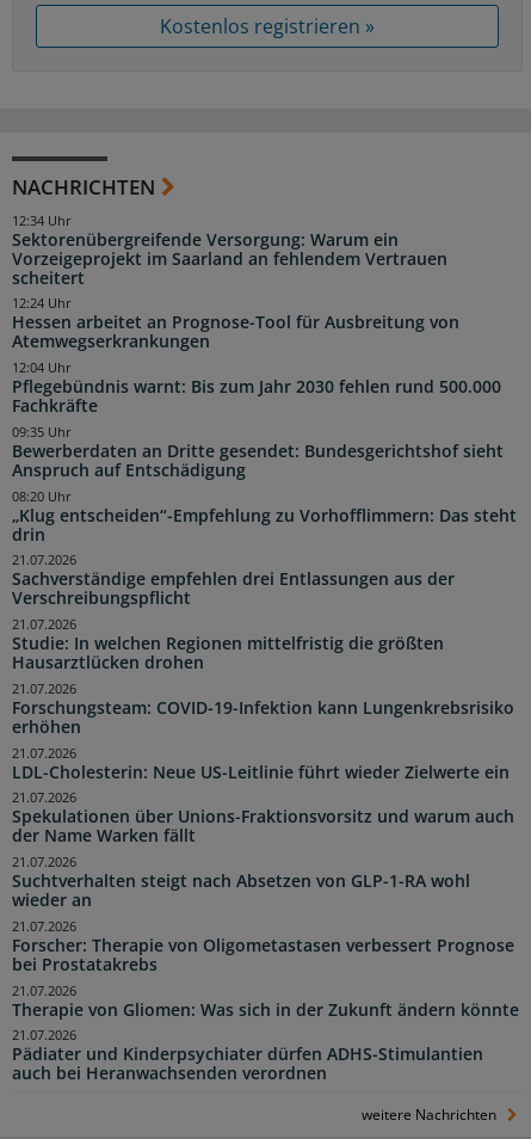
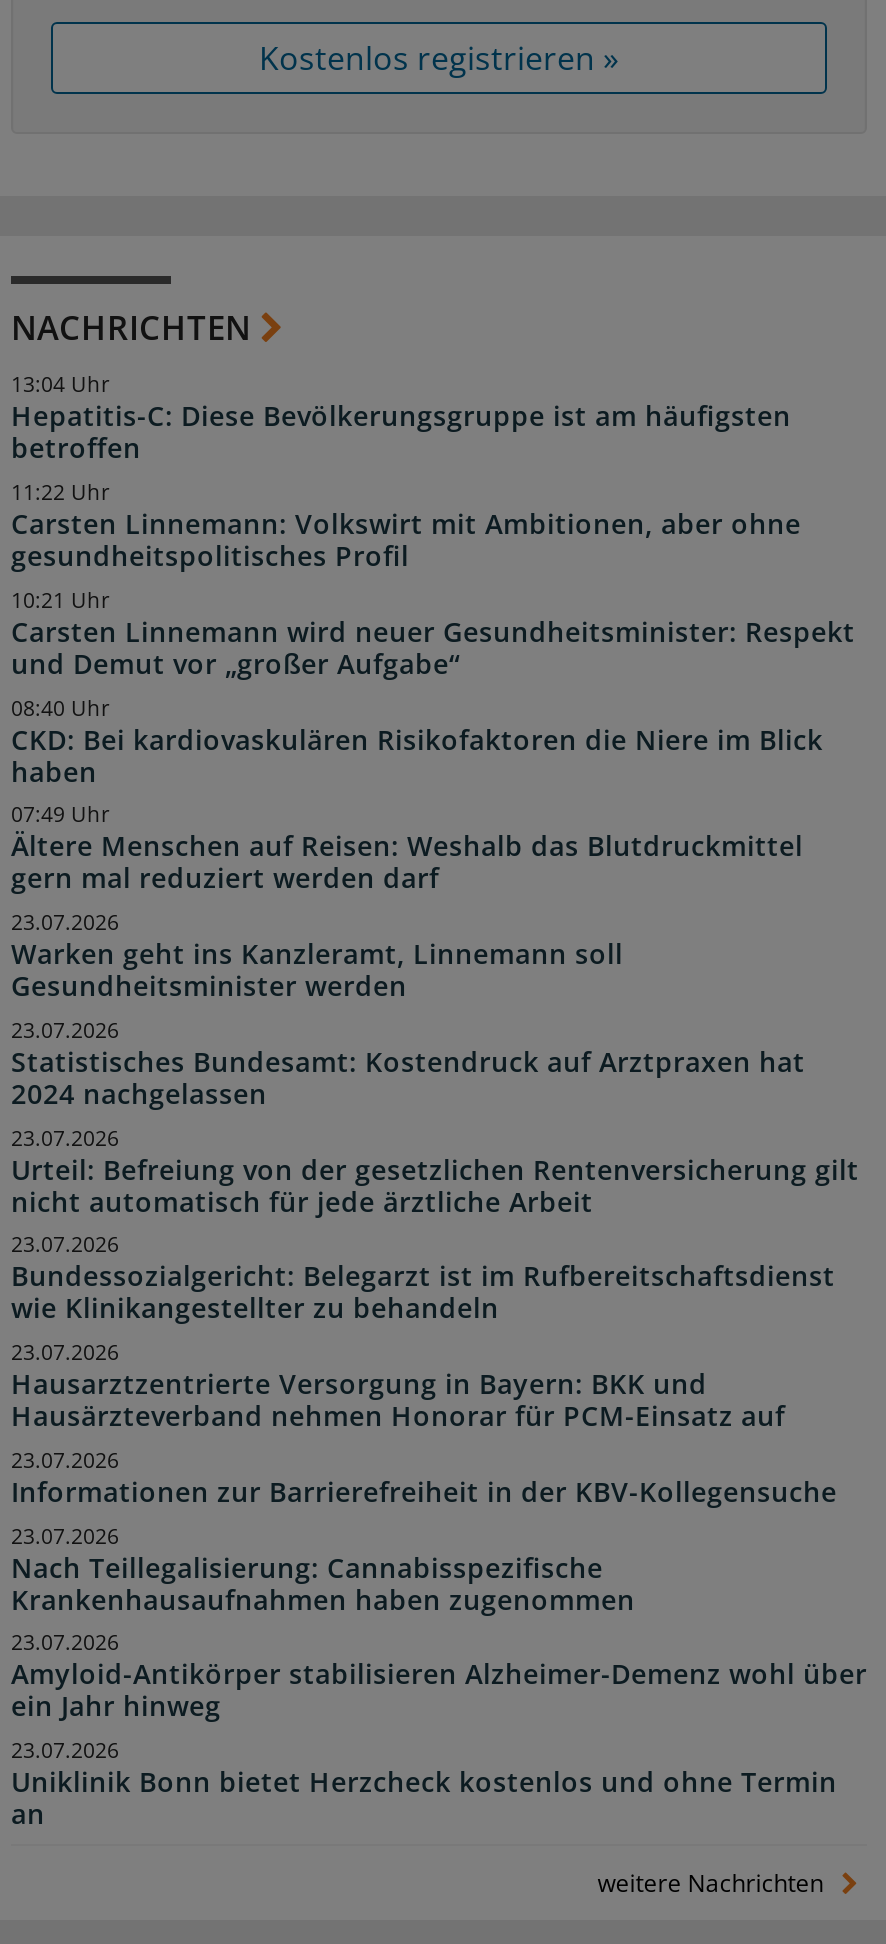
- 12:34 Uhr
+ 13:04 Uhr

- Sektorenübergreifende Versorgung: Warum ein
- Vorzeigeprojekt im Saarland an fehlendem Vertrauen
- scheitert
+ Hepatitis-C: Diese Bevölkerungsgruppe ist am häufigsten
+ betroffen

- 12:24 Uhr
+ 11:22 Uhr

- Hessen arbeitet an Prognose-Tool für Ausbreitung von
- Atemwegserkrankungen
+ Carsten Linnemann: Volkswirt mit Ambitionen, aber ohne
+ gesundheitspolitisches Profil

- 12:04 Uhr
+ 10:21 Uhr

- Pflegebündnis warnt: Bis zum Jahr 2030 fehlen rund 500.000
- Fachkräfte
+ Carsten Linnemann wird neuer Gesundheitsminister: Respekt
+ und Demut vor „großer Aufgabe“

- 09:35 Uhr
+ 08:40 Uhr

- Bewerberdaten an Dritte gesendet: Bundesgerichtshof sieht
- Anspruch auf Entschädigung
+ CKD: Bei kardiovaskulären Risikofaktoren die Niere im Blick
+ haben

- 08:20 Uhr
+ 07:49 Uhr

- „Klug entscheiden“-Empfehlung zu Vorhofflimmern: Das steht
- drin
+ Ältere Menschen auf Reisen: Weshalb das Blutdruckmittel
+ gern mal reduziert werden darf

- 21.07.2026
+ 23.07.2026

- Sachverständige empfehlen drei Entlassungen aus der
- Verschreibungspflicht
+ Warken geht ins Kanzleramt, Linnemann soll
+ Gesundheitsminister werden

- 21.07.2026
+ 23.07.2026

- Studie: In welchen Regionen mittelfristig die größten
- Hausarztlücken drohen
+ Statistisches Bundesamt: Kostendruck auf Arztpraxen hat
+ 2024 nachgelassen

- 21.07.2026
+ 23.07.2026

- Forschungsteam: COVID-19-Infektion kann Lungenkrebsrisiko
- erhöhen
+ Urteil: Befreiung von der gesetzlichen Rentenversicherung gilt
+ nicht automatisch für jede ärztliche Arbeit

- 21.07.2026
+ 23.07.2026

- LDL-Cholesterin: Neue US-Leitlinie führt wieder Zielwerte ein
+ Bundessozialgericht: Belegarzt ist im Rufbereitschaftsdienst
+ wie Klinikangestellter zu behandeln

- 21.07.2026
+ 23.07.2026

- Spekulationen über Unions-Fraktionsvorsitz und warum auch
- der Name Warken fällt
+ Hausarztzentrierte Versorgung in Bayern: BKK und
+ Hausärzteverband nehmen Honorar für PCM-Einsatz auf

- 21.07.2026
+ 23.07.2026

- Suchtverhalten steigt nach Absetzen von GLP-1-RA wohl
- wieder an
+ Informationen zur Barrierefreiheit in der KBV-Kollegensuche

- 21.07.2026
+ 23.07.2026

- Forscher: Therapie von Oligometastasen verbessert Prognose
- bei Prostatakrebs
+ Nach Teillegalisierung: Cannabisspezifische
+ Krankenhausaufnahmen haben zugenommen

- 21.07.2026
+ 23.07.2026

- Therapie von Gliomen: Was sich in der Zukunft ändern könnte
+ Amyloid-Antikörper stabilisieren Alzheimer-Demenz wohl über
+ ein Jahr hinweg

- 21.07.2026
+ 23.07.2026

- Pädiater und Kinderpsychiater dürfen ADHS-Stimulantien
- auch bei Heranwachsenden verordnen
+ Uniklinik Bonn bietet Herzcheck kostenlos und ohne Termin
+ an
